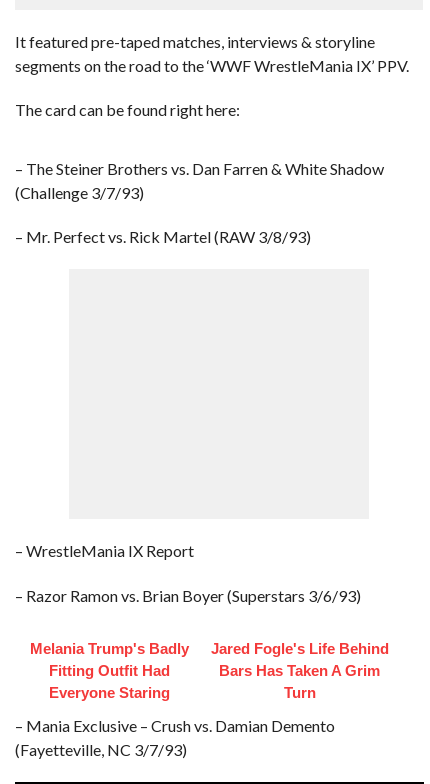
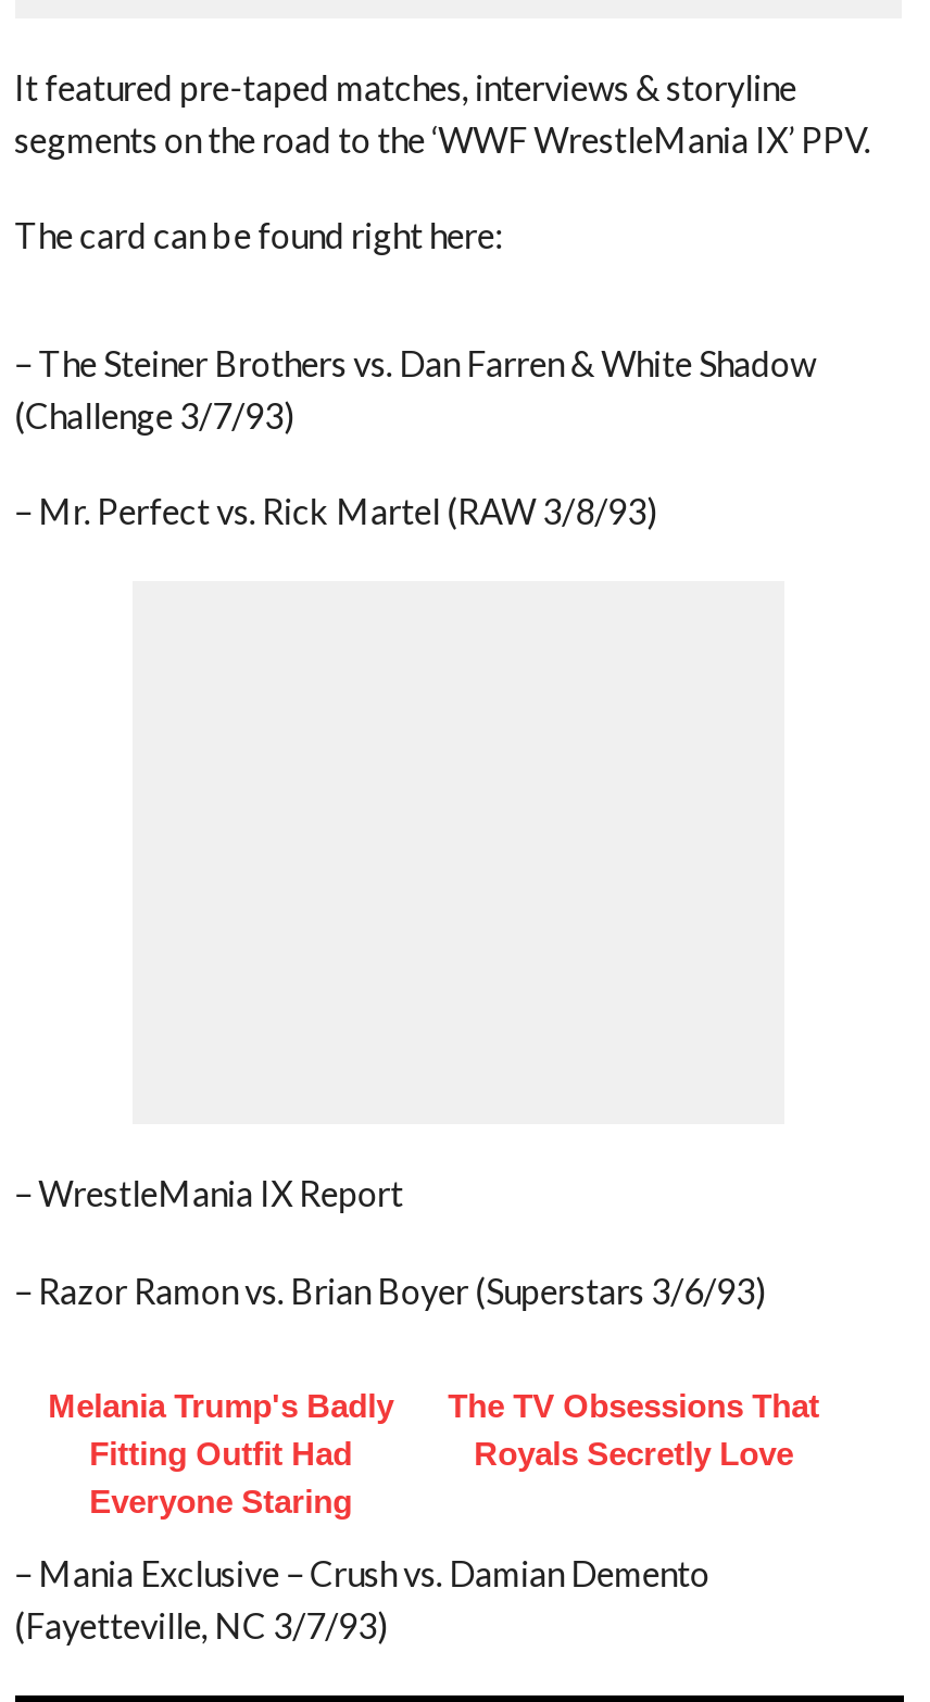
- Jared Fogle's Life Behind
- Bars Has Taken A Grim
- Turn
+ The TV Obsessions That
+ Royals Secretly Love
